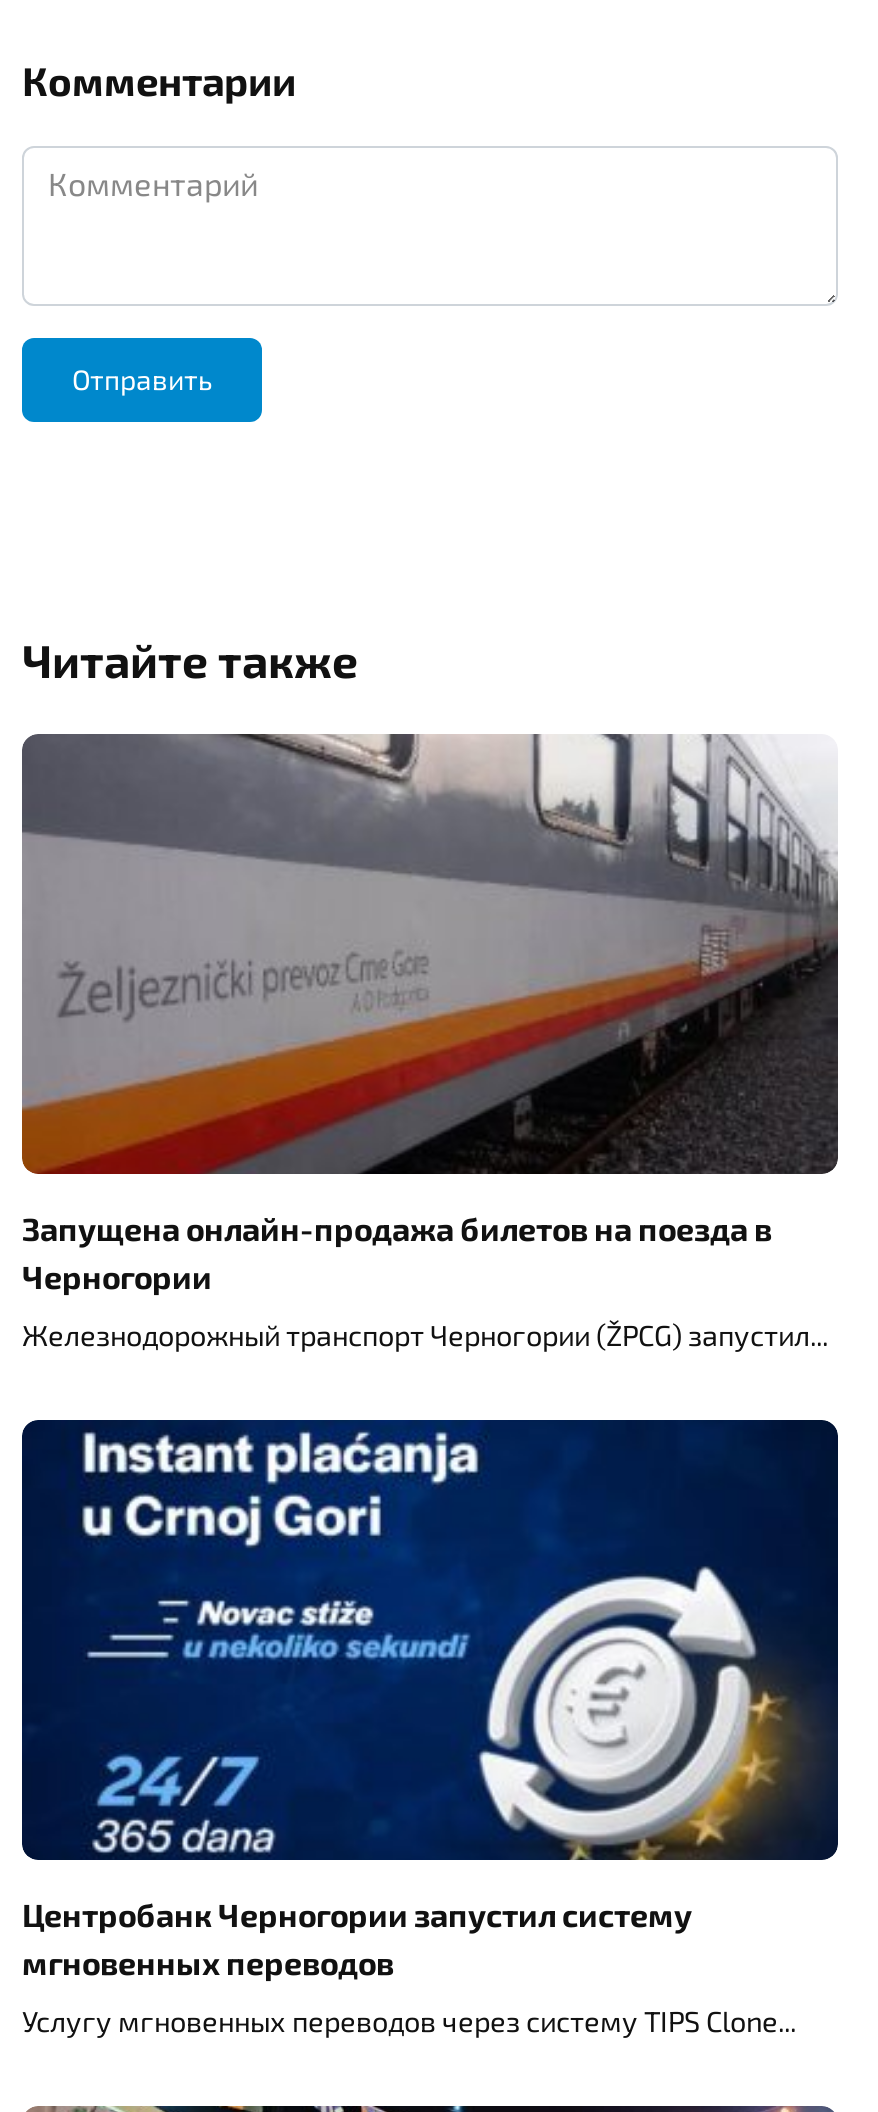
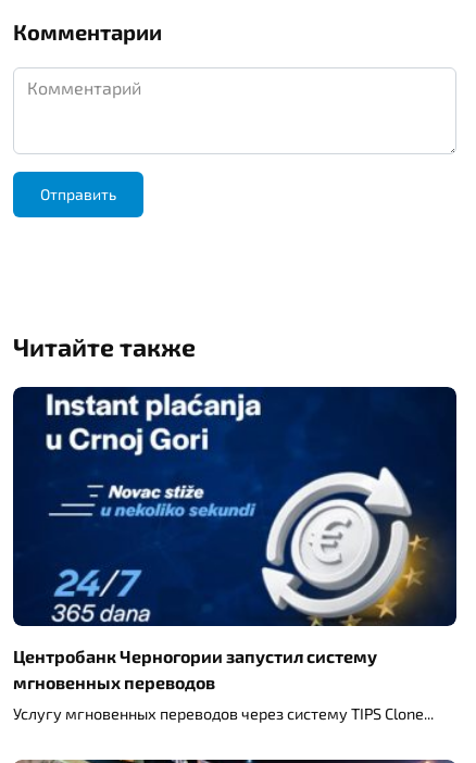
- [image]
- Запущена онлайн-продажа билетов на поезда в
- Черногории
- Железнодорожный транспорт Черногории (ŽPCG) запустил
